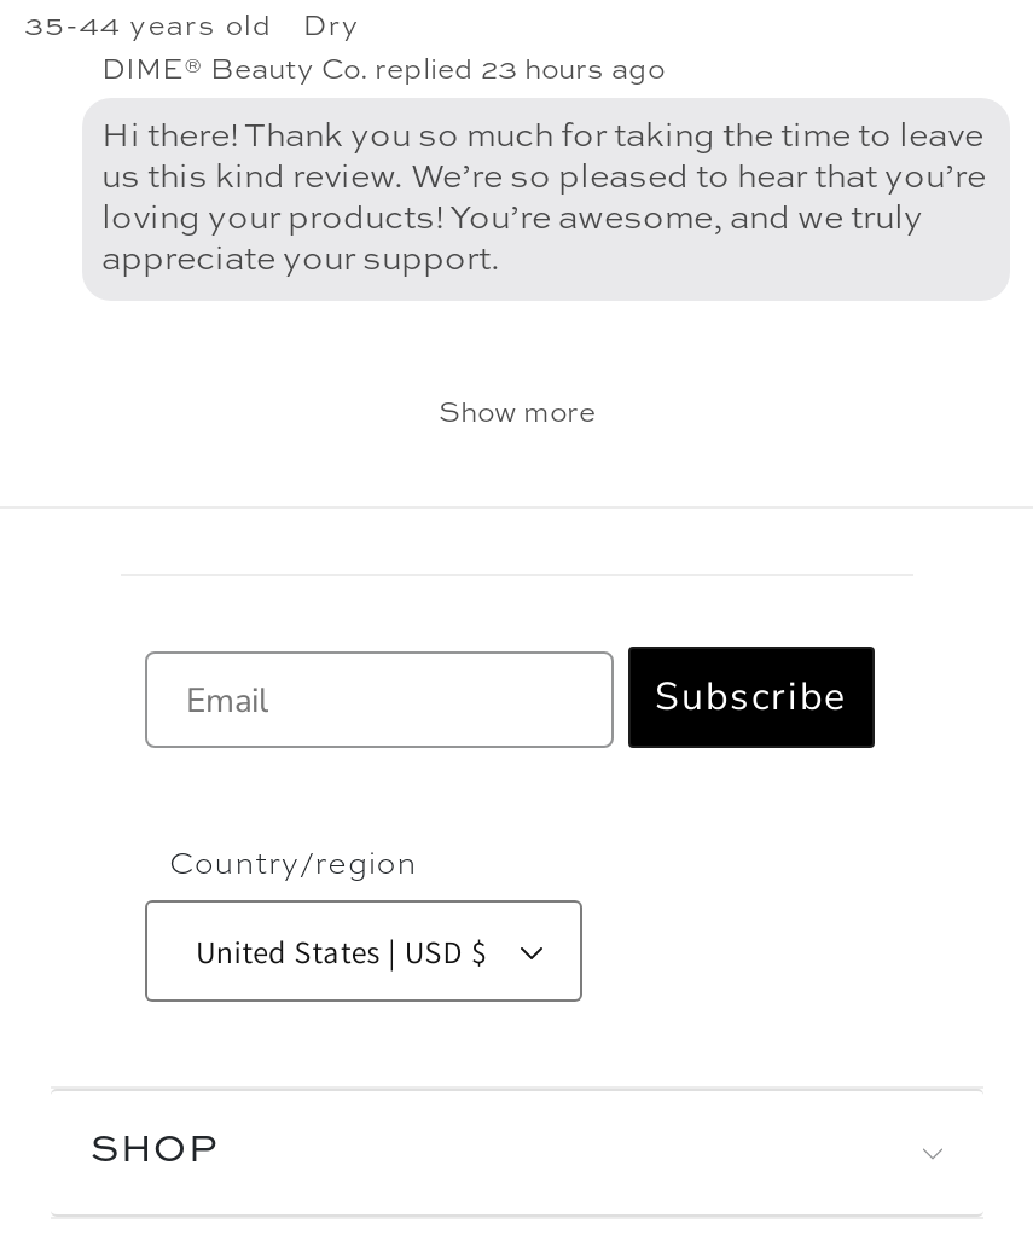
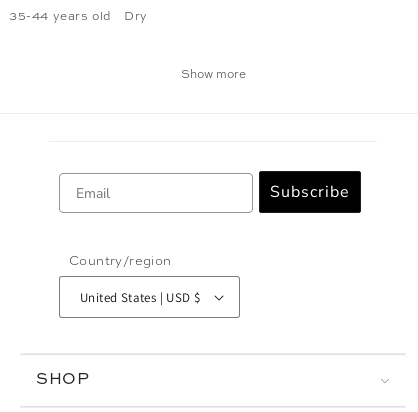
- DIME® Beauty Co. replied 23 hours ago
- Hi there! Thank you so much for taking the time to leave
- us this kind review. We’re so pleased to hear that you’re
- loving your products! You’re awesome, and we truly
- appreciate your support.
